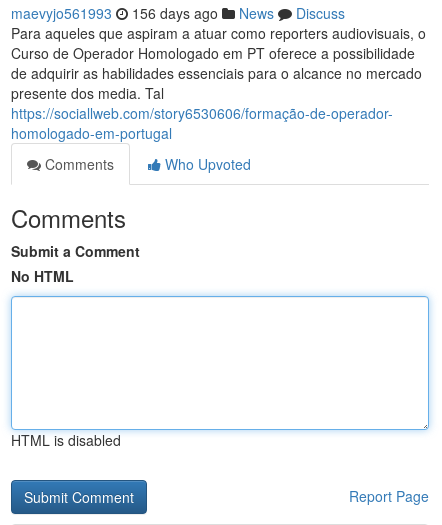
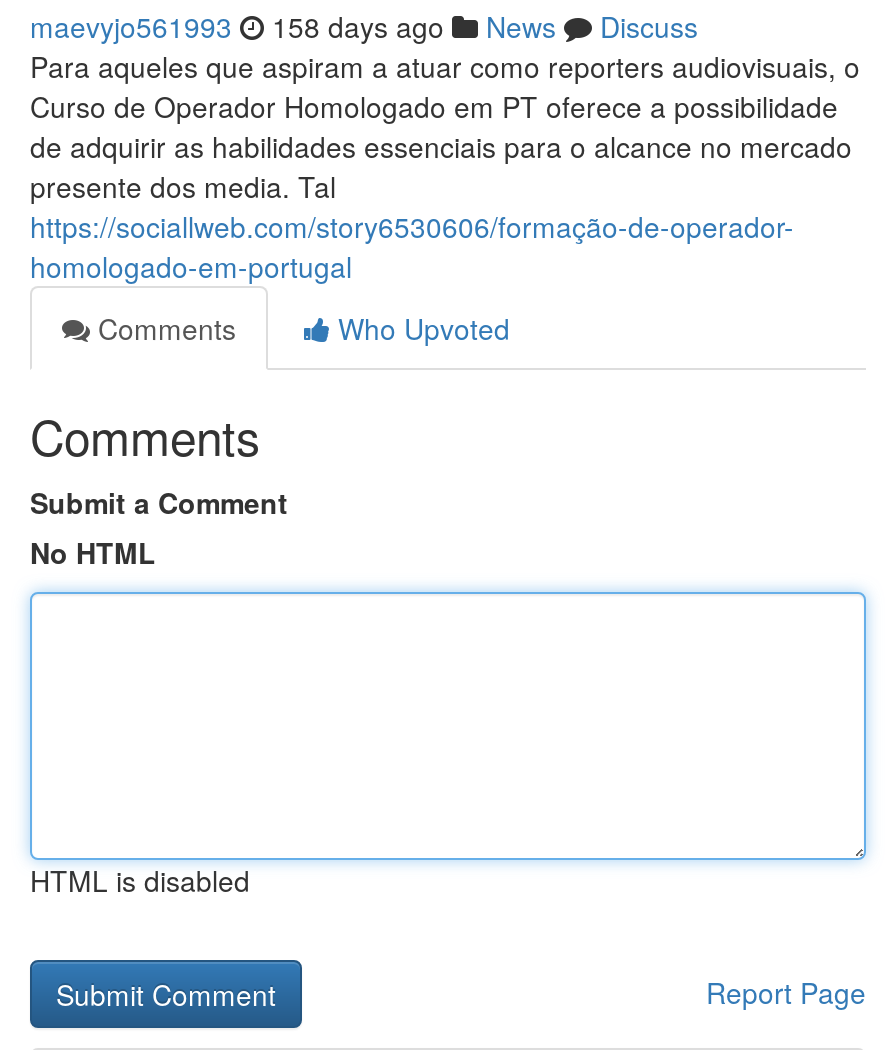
- maevyjo561993 156 days ago News Discuss
+ maevyjo561993 158 days ago News Discuss
